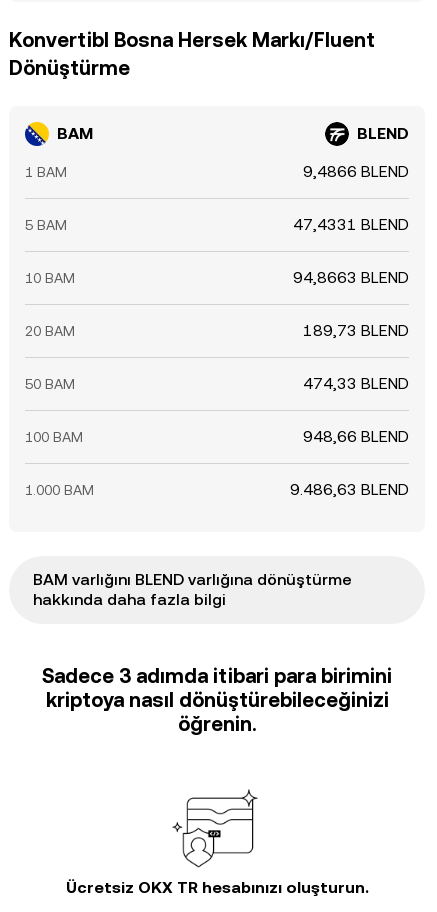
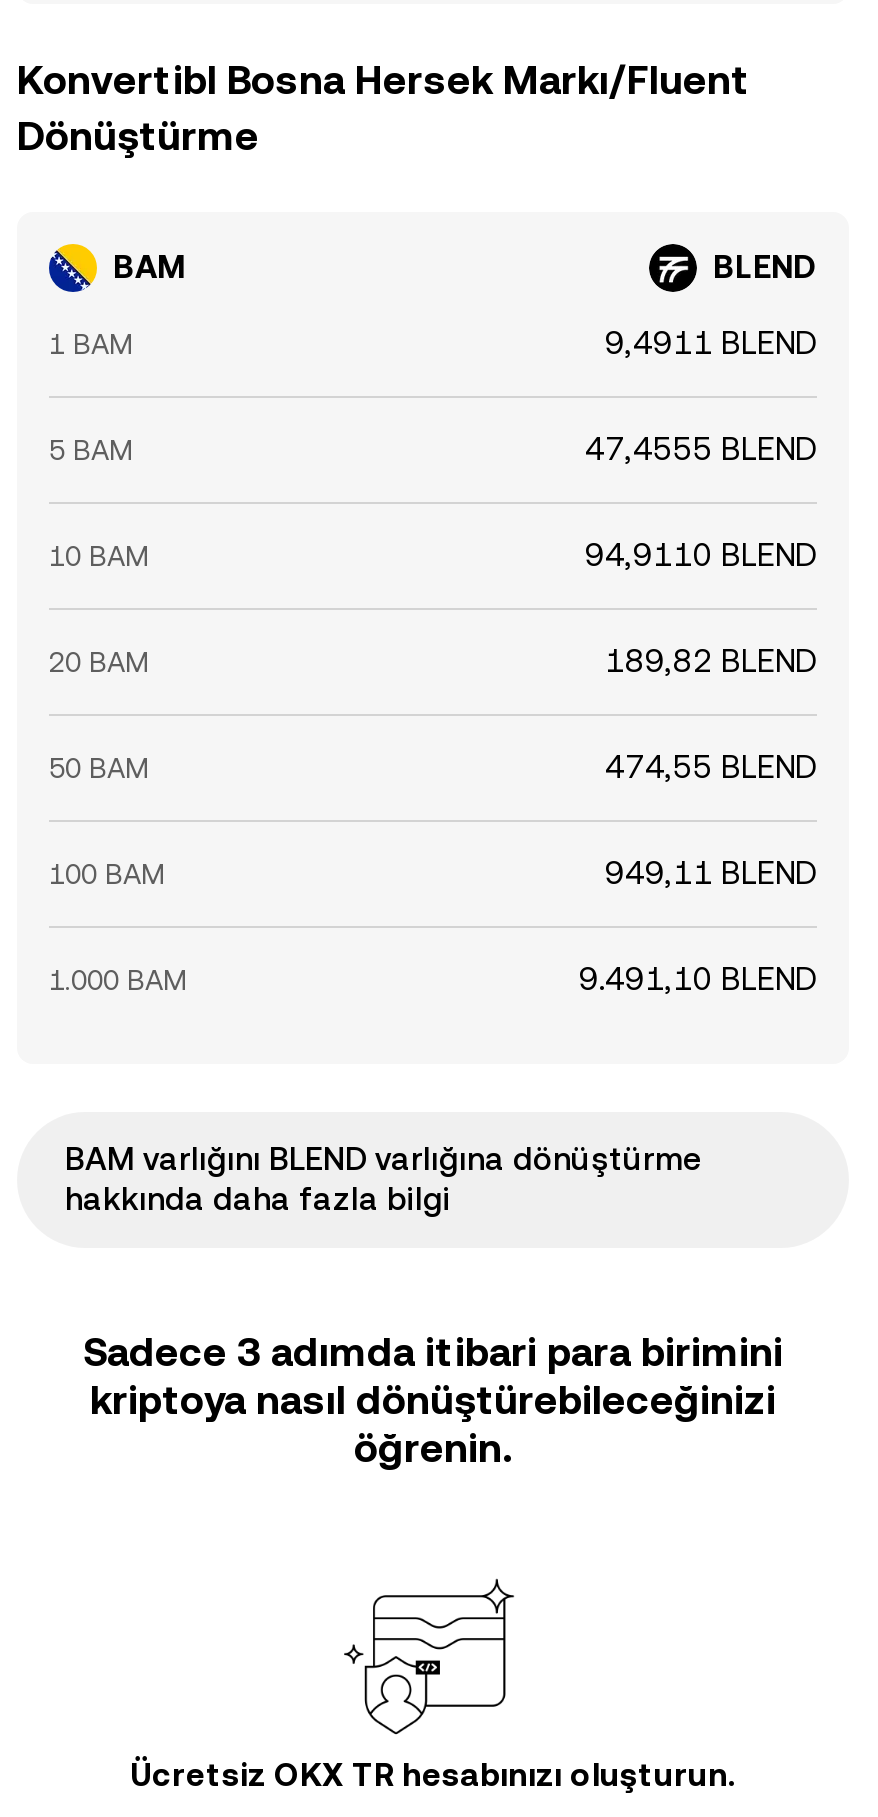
- 9,4866 BLEND
+ 9,4911 BLEND

- 47,4331 BLEND
+ 47,4555 BLEND

- 94,8663 BLEND
+ 94,9110 BLEND

- 189,73 BLEND
+ 189,82 BLEND

- 474,33 BLEND
+ 474,55 BLEND

- 948,66 BLEND
+ 949,11 BLEND

- 9.486,63 BLEND
+ 9.491,10 BLEND
